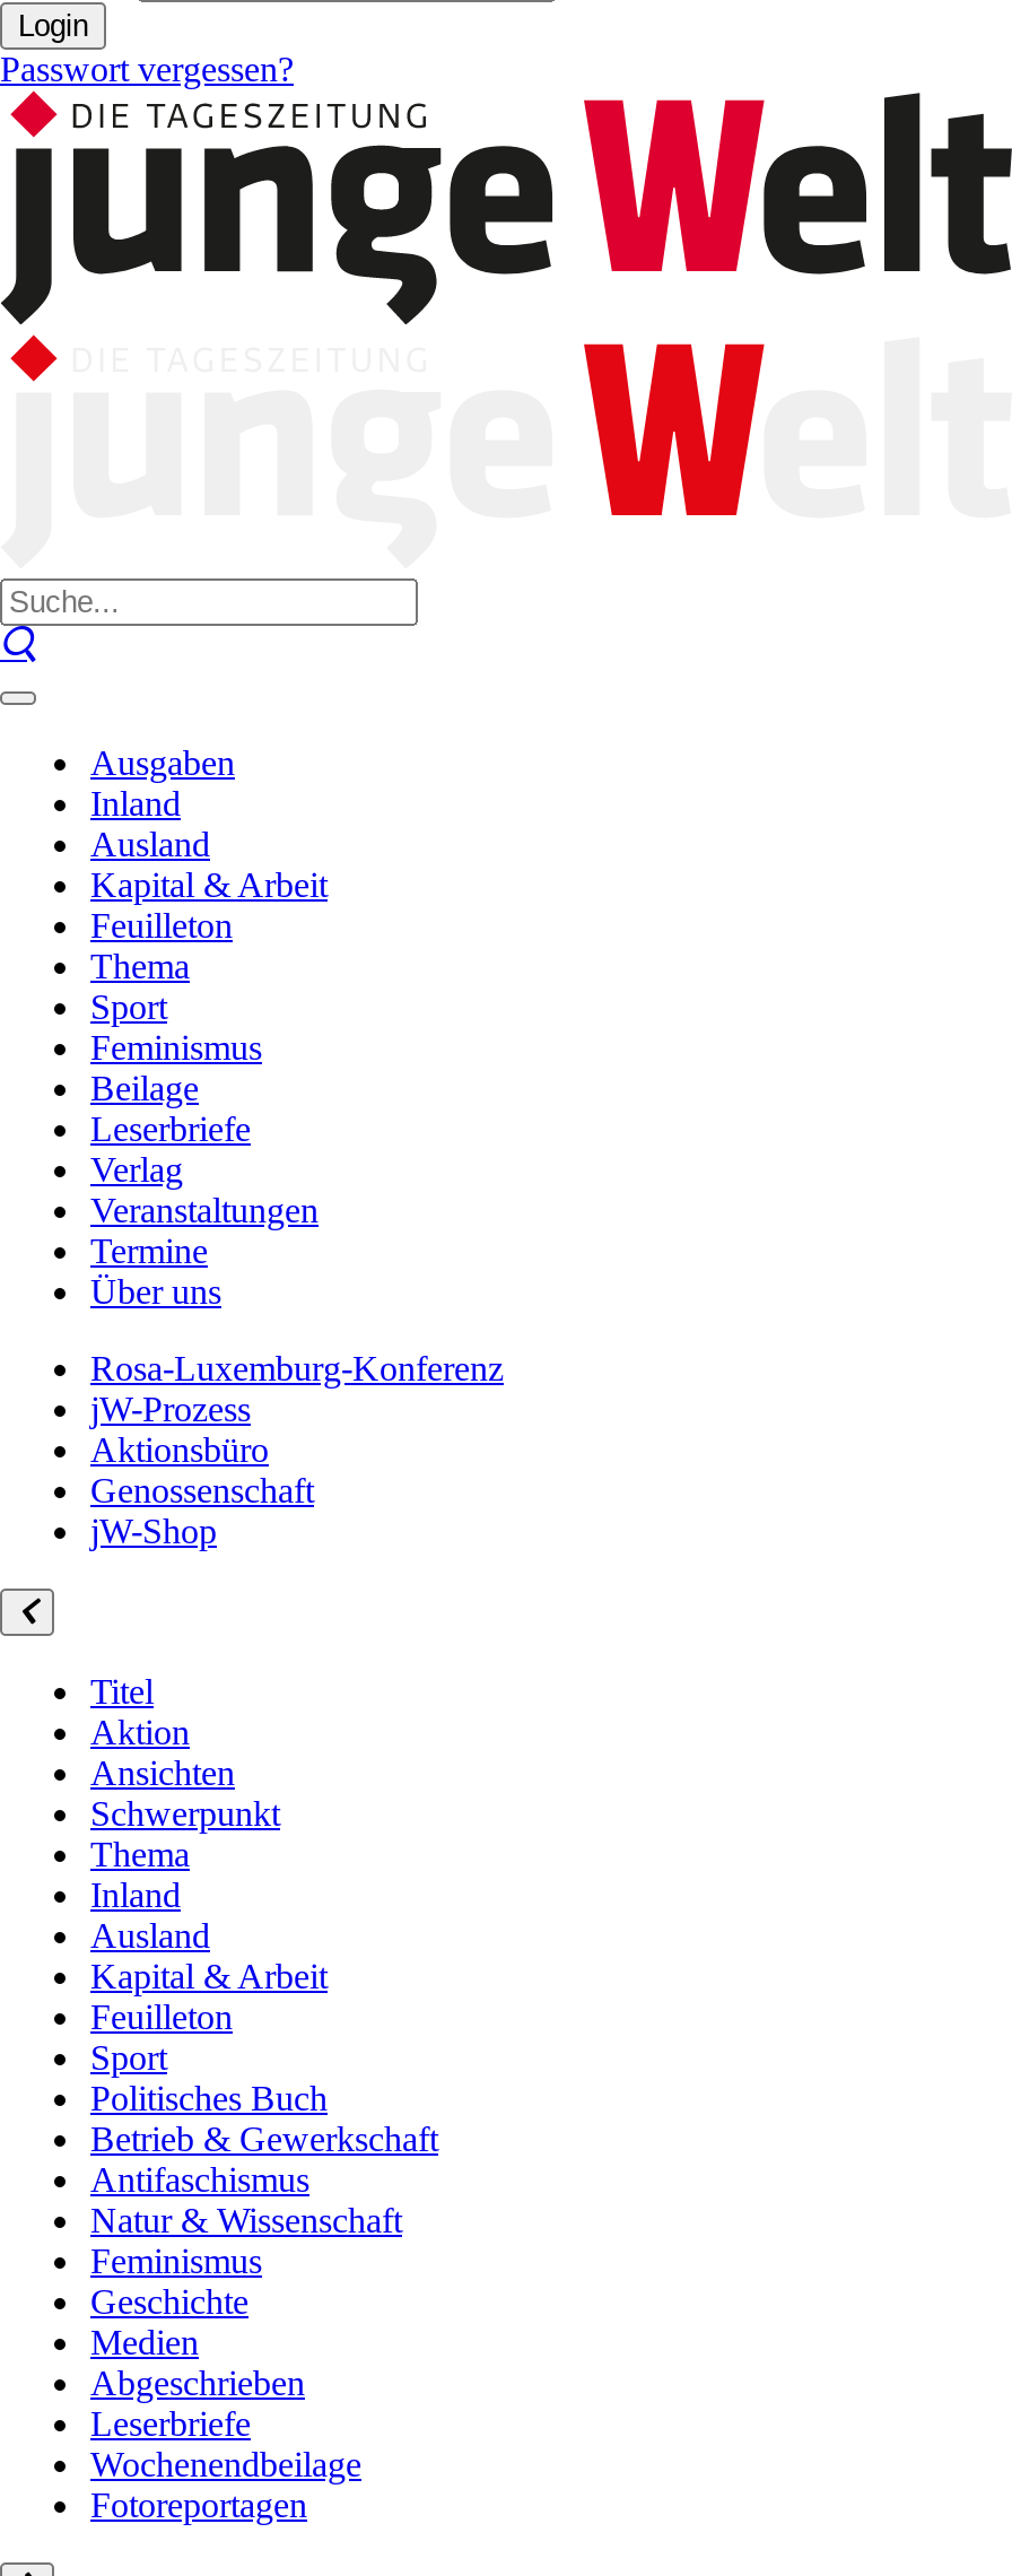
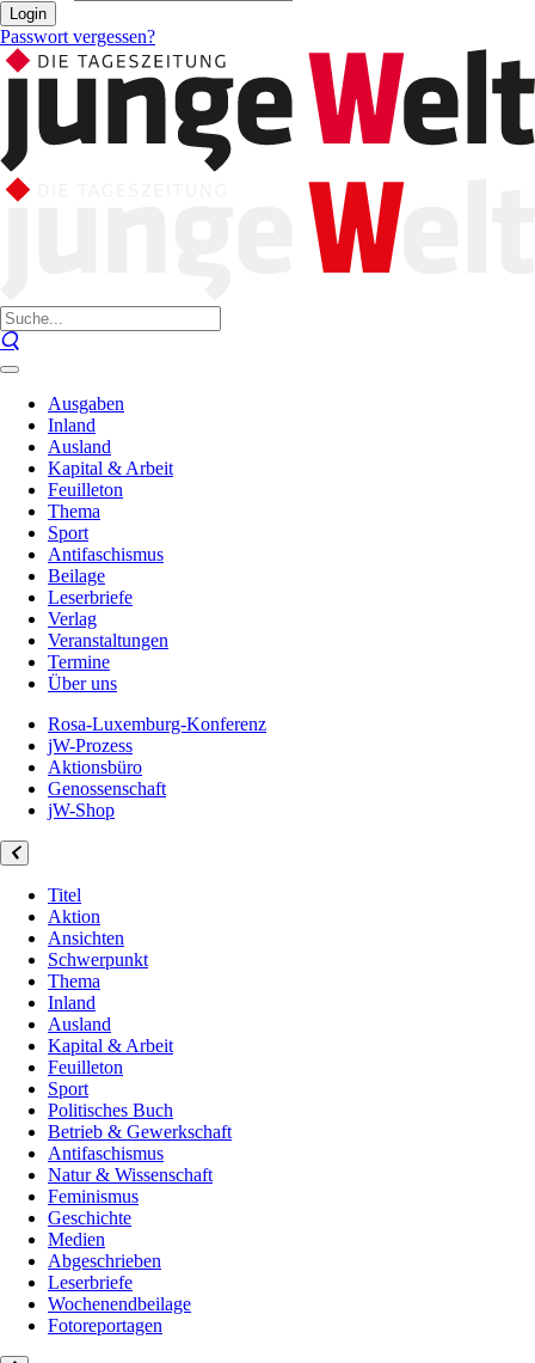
- Feminismus
+ Antifaschismus
